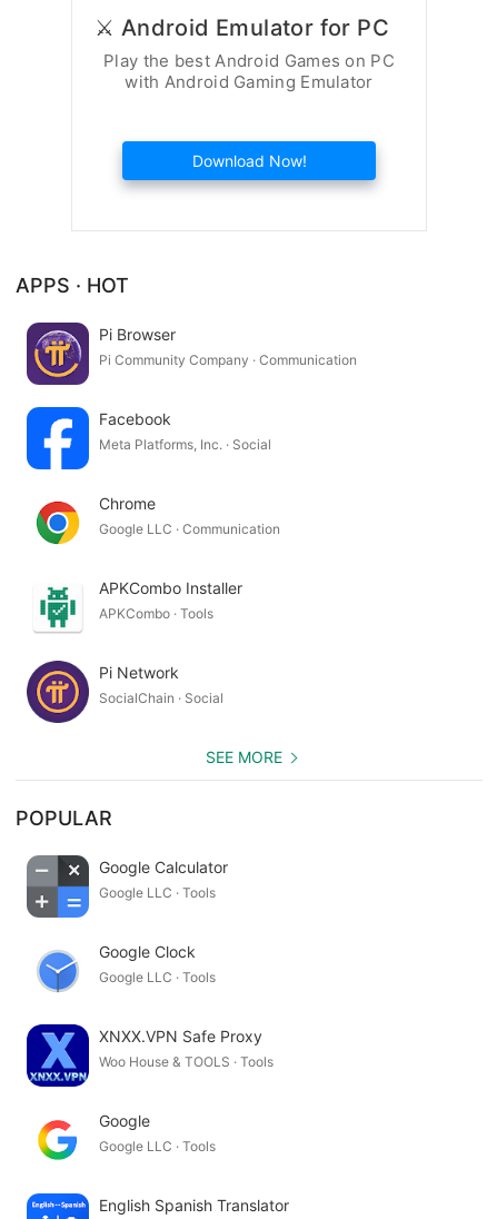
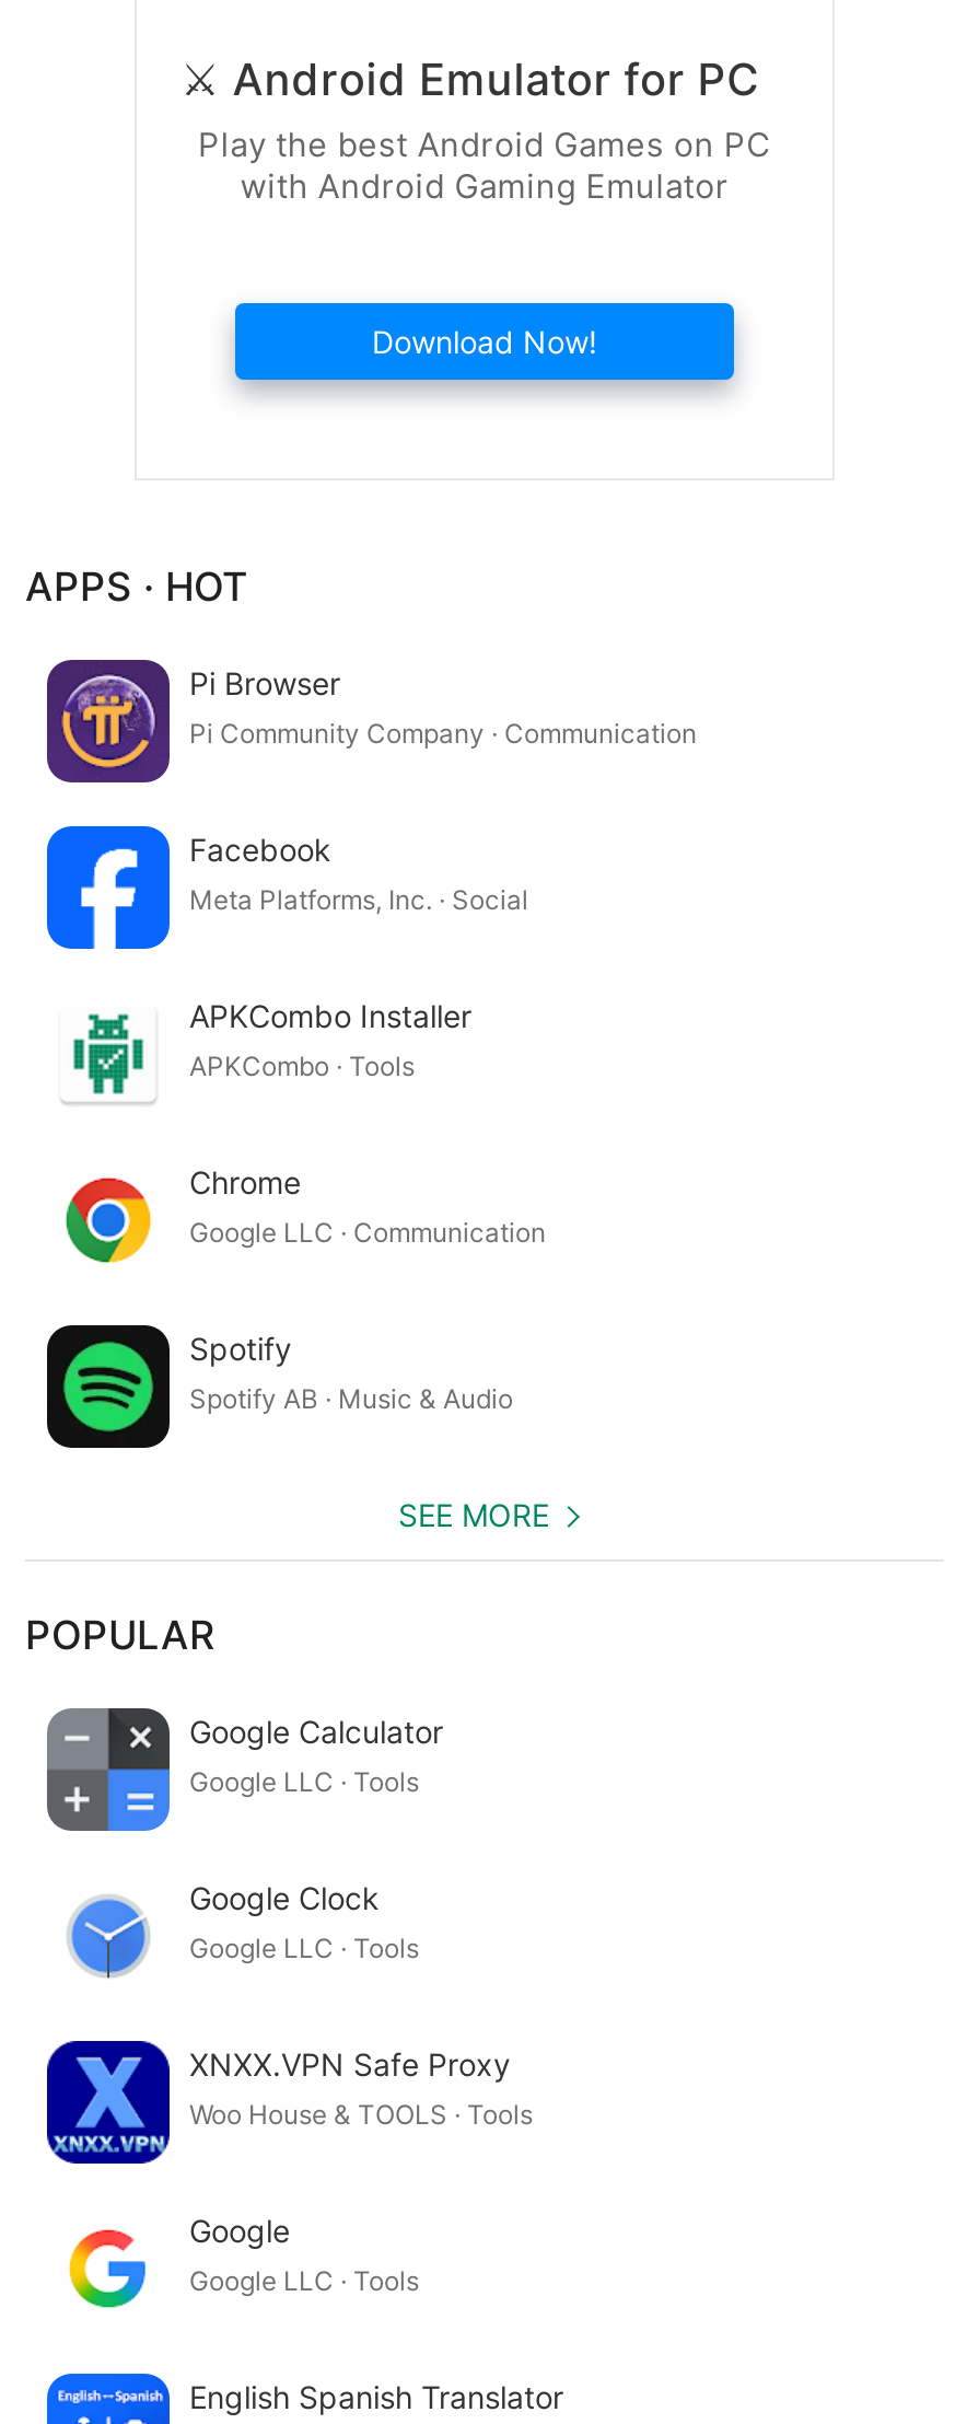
moved down: [image] | Chrome | Google LLC · Communication

moved up: [image] | APKCombo Installer | APKCombo · Tools

- [image]
- Pi Network
- SocialChain · Social
+ [image]
+ Spotify
+ Spotify AB · Music & Audio
